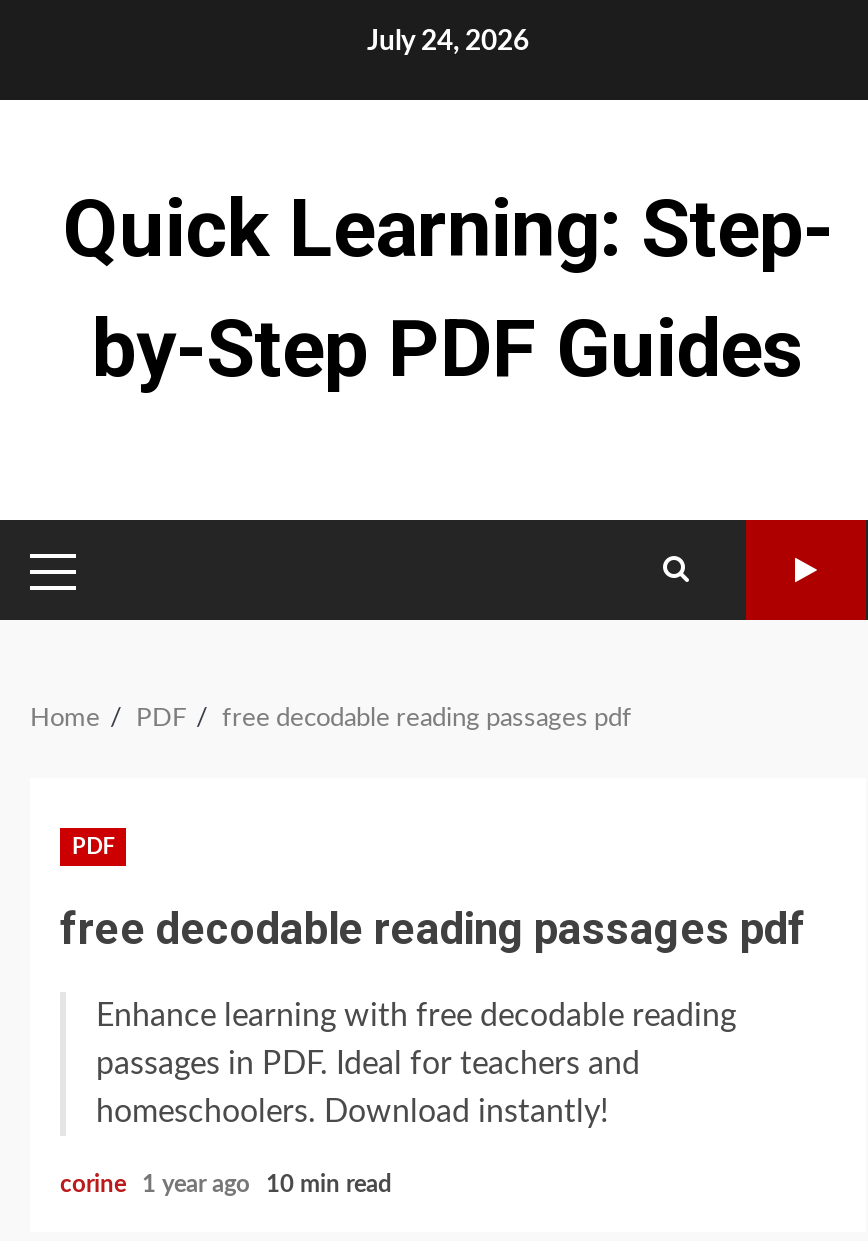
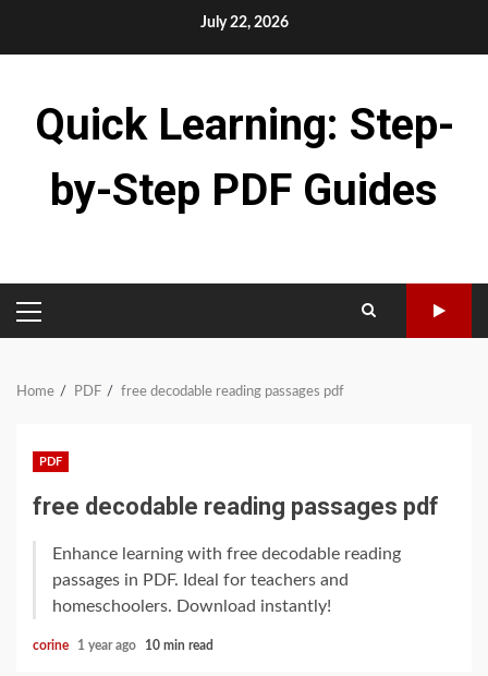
- July 24, 2026
+ July 22, 2026
